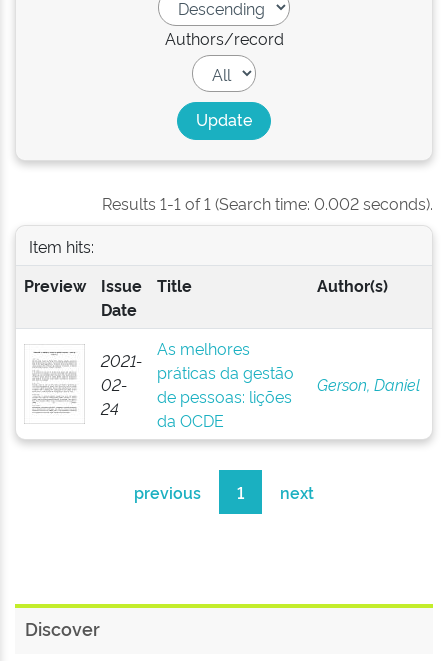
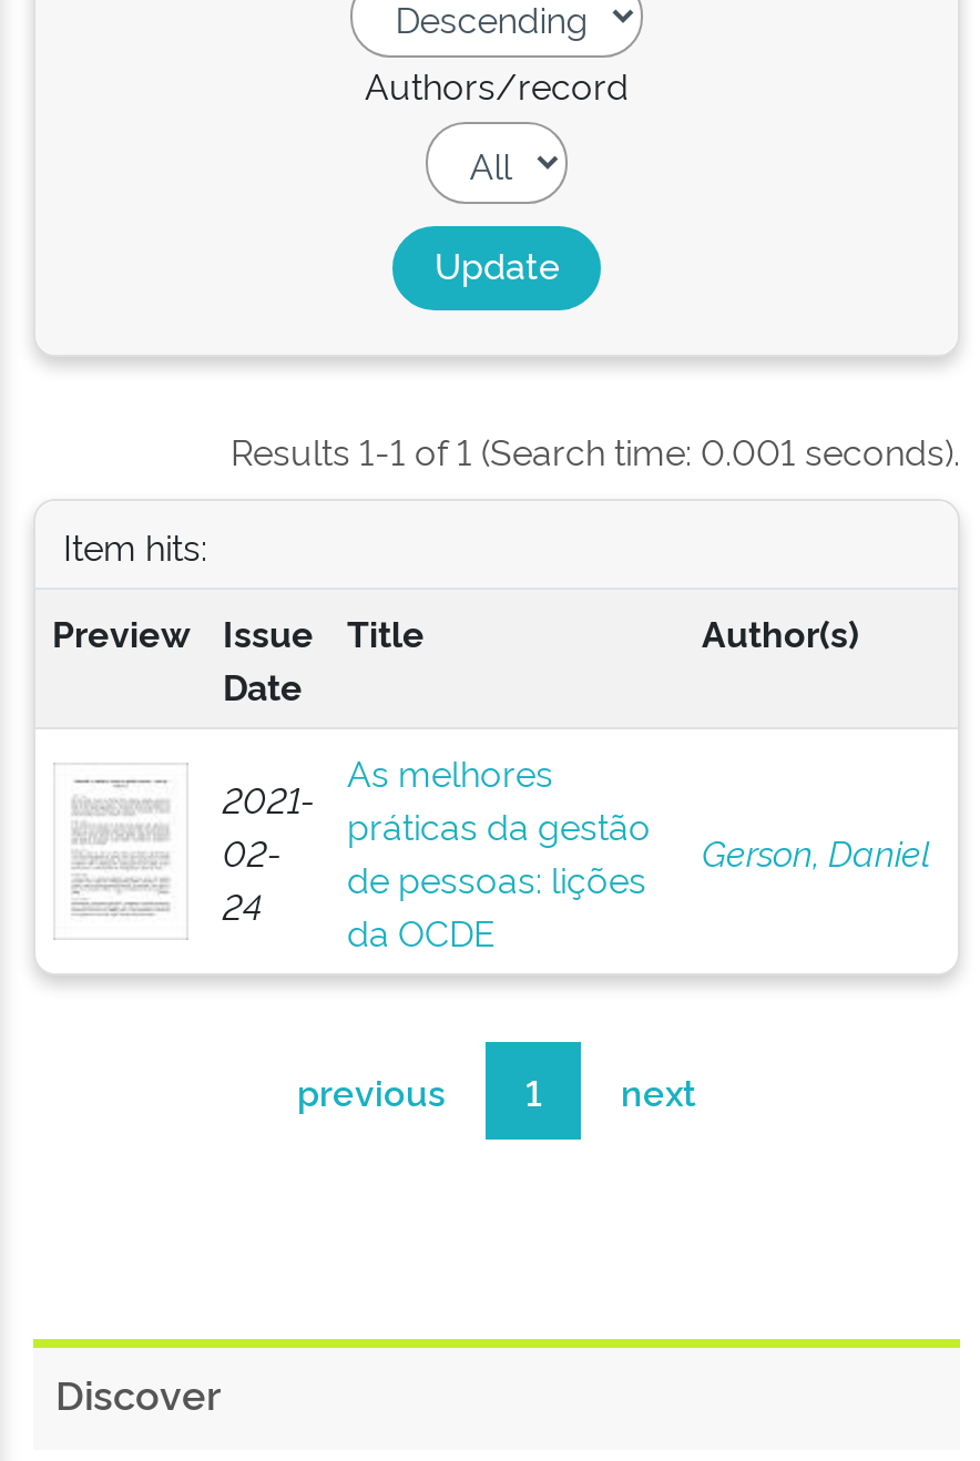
- Results 1-1 of 1 (Search time: 0.002 seconds).
+ Results 1-1 of 1 (Search time: 0.001 seconds).
